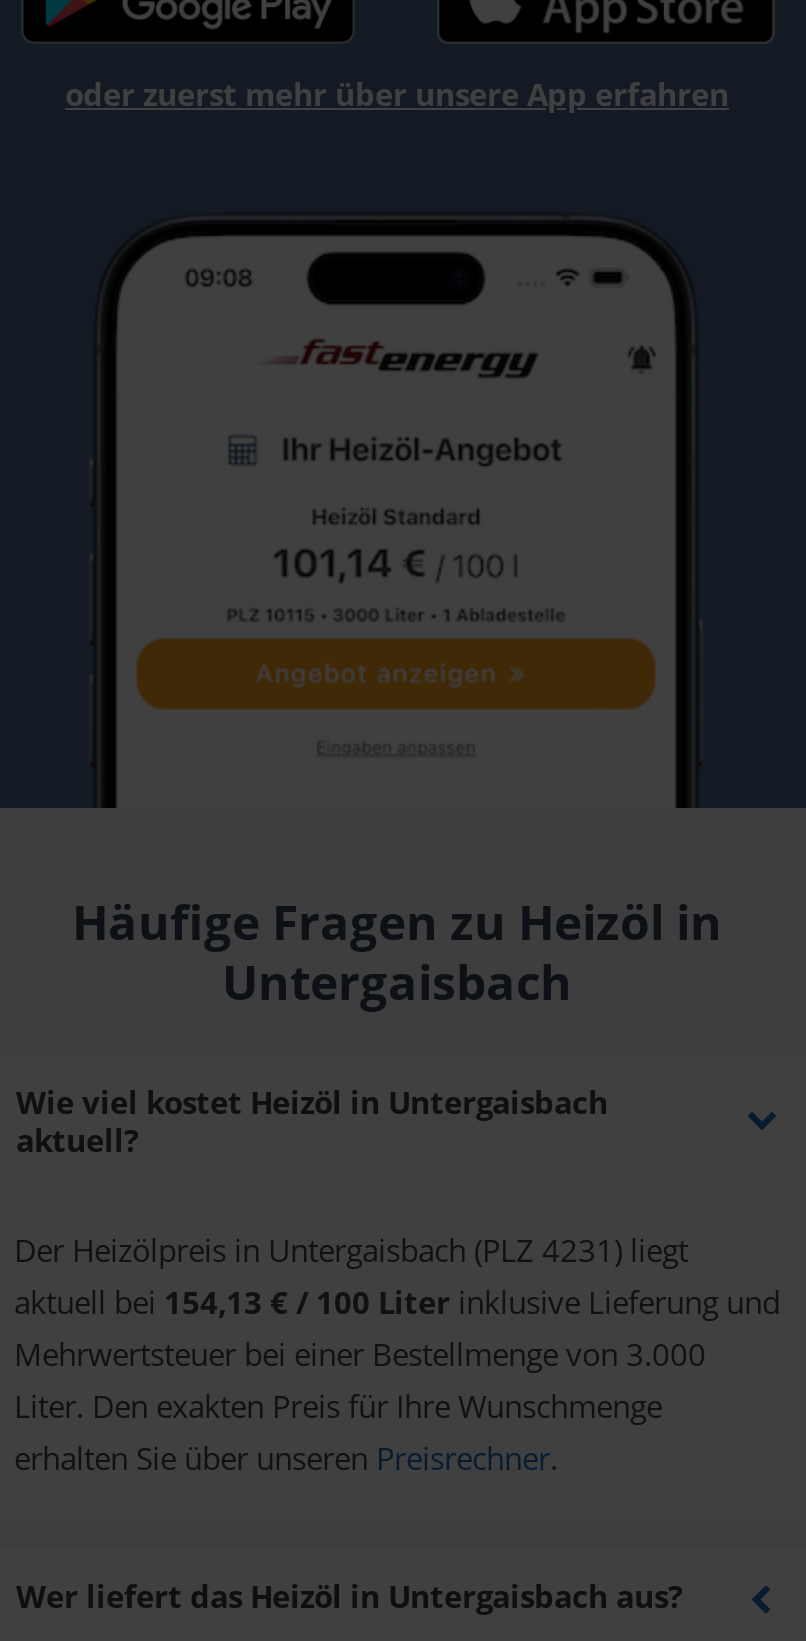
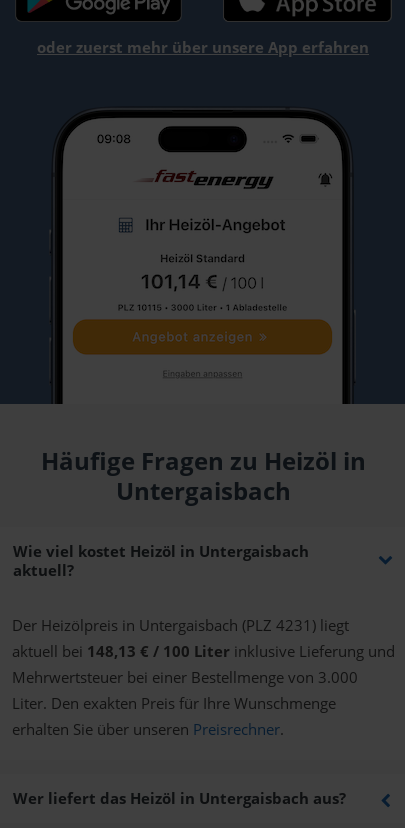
- aktuell bei 154,13 € / 100 Liter inklusive Lieferung und
+ aktuell bei 148,13 € / 100 Liter inklusive Lieferung und
